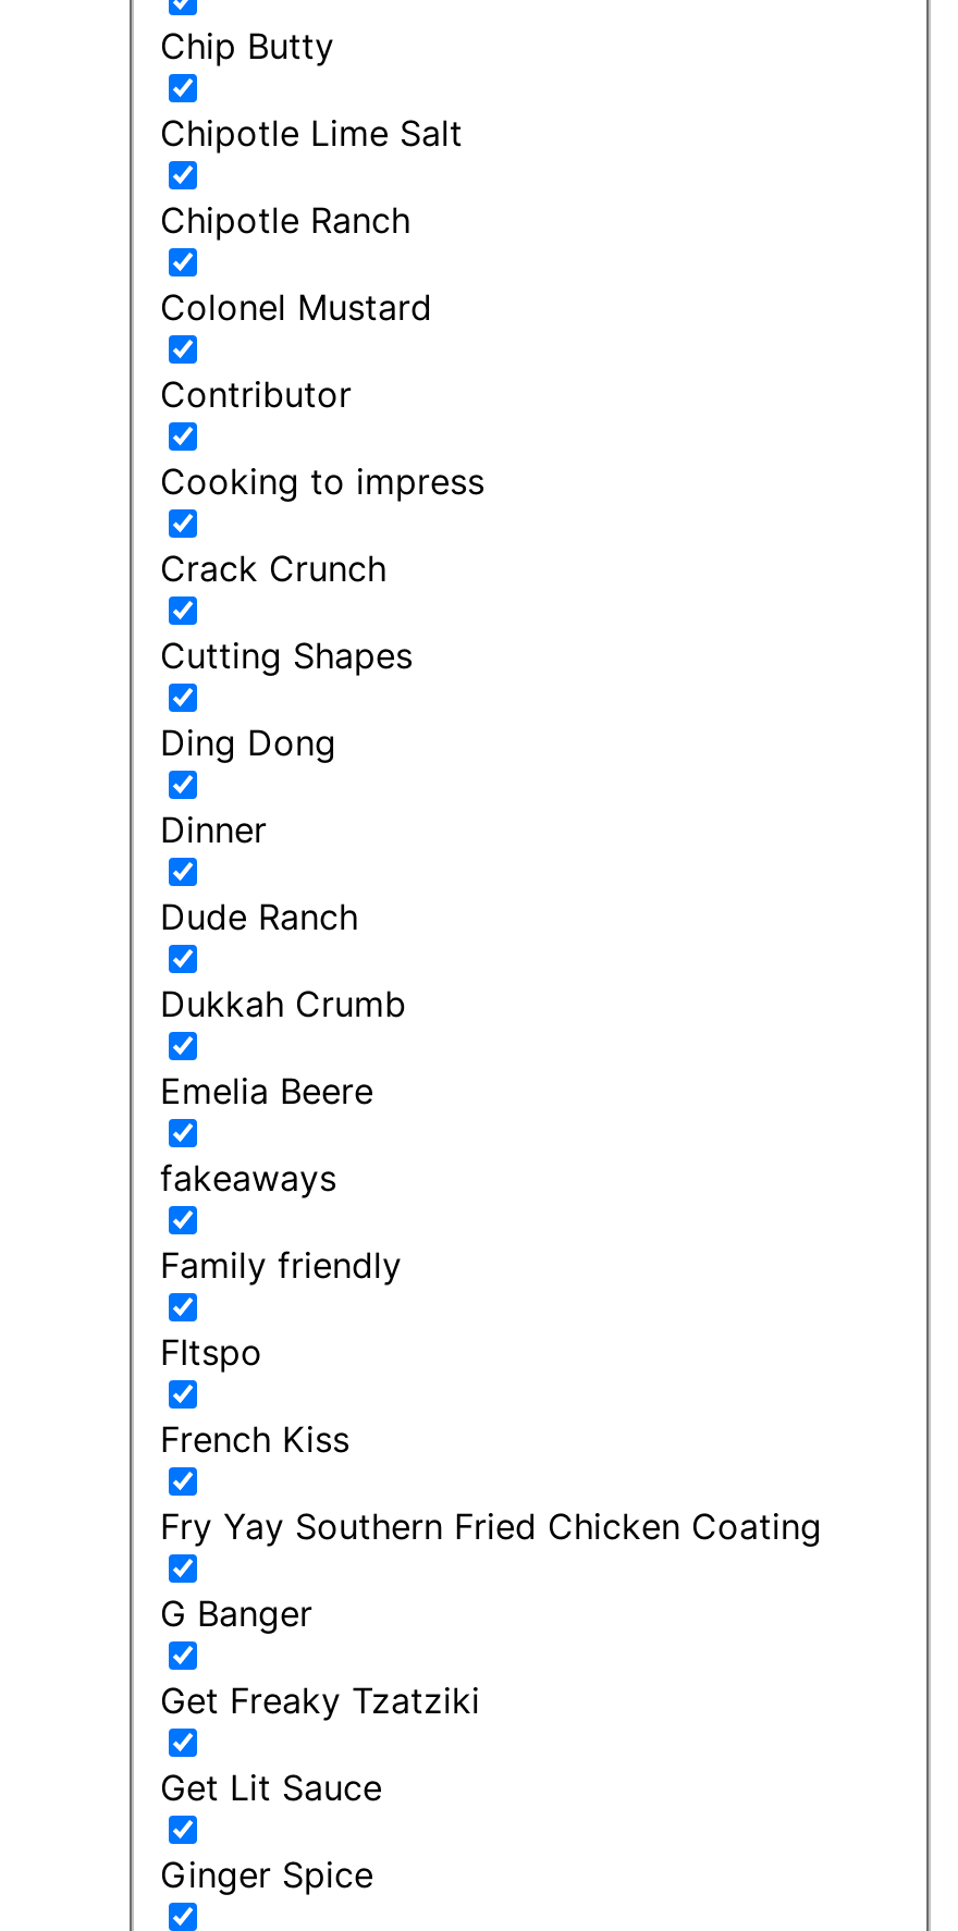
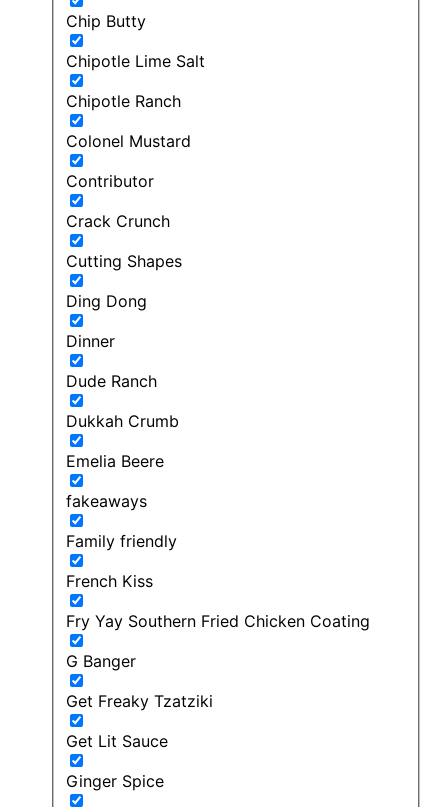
- Cooking to impress

- FItspo
